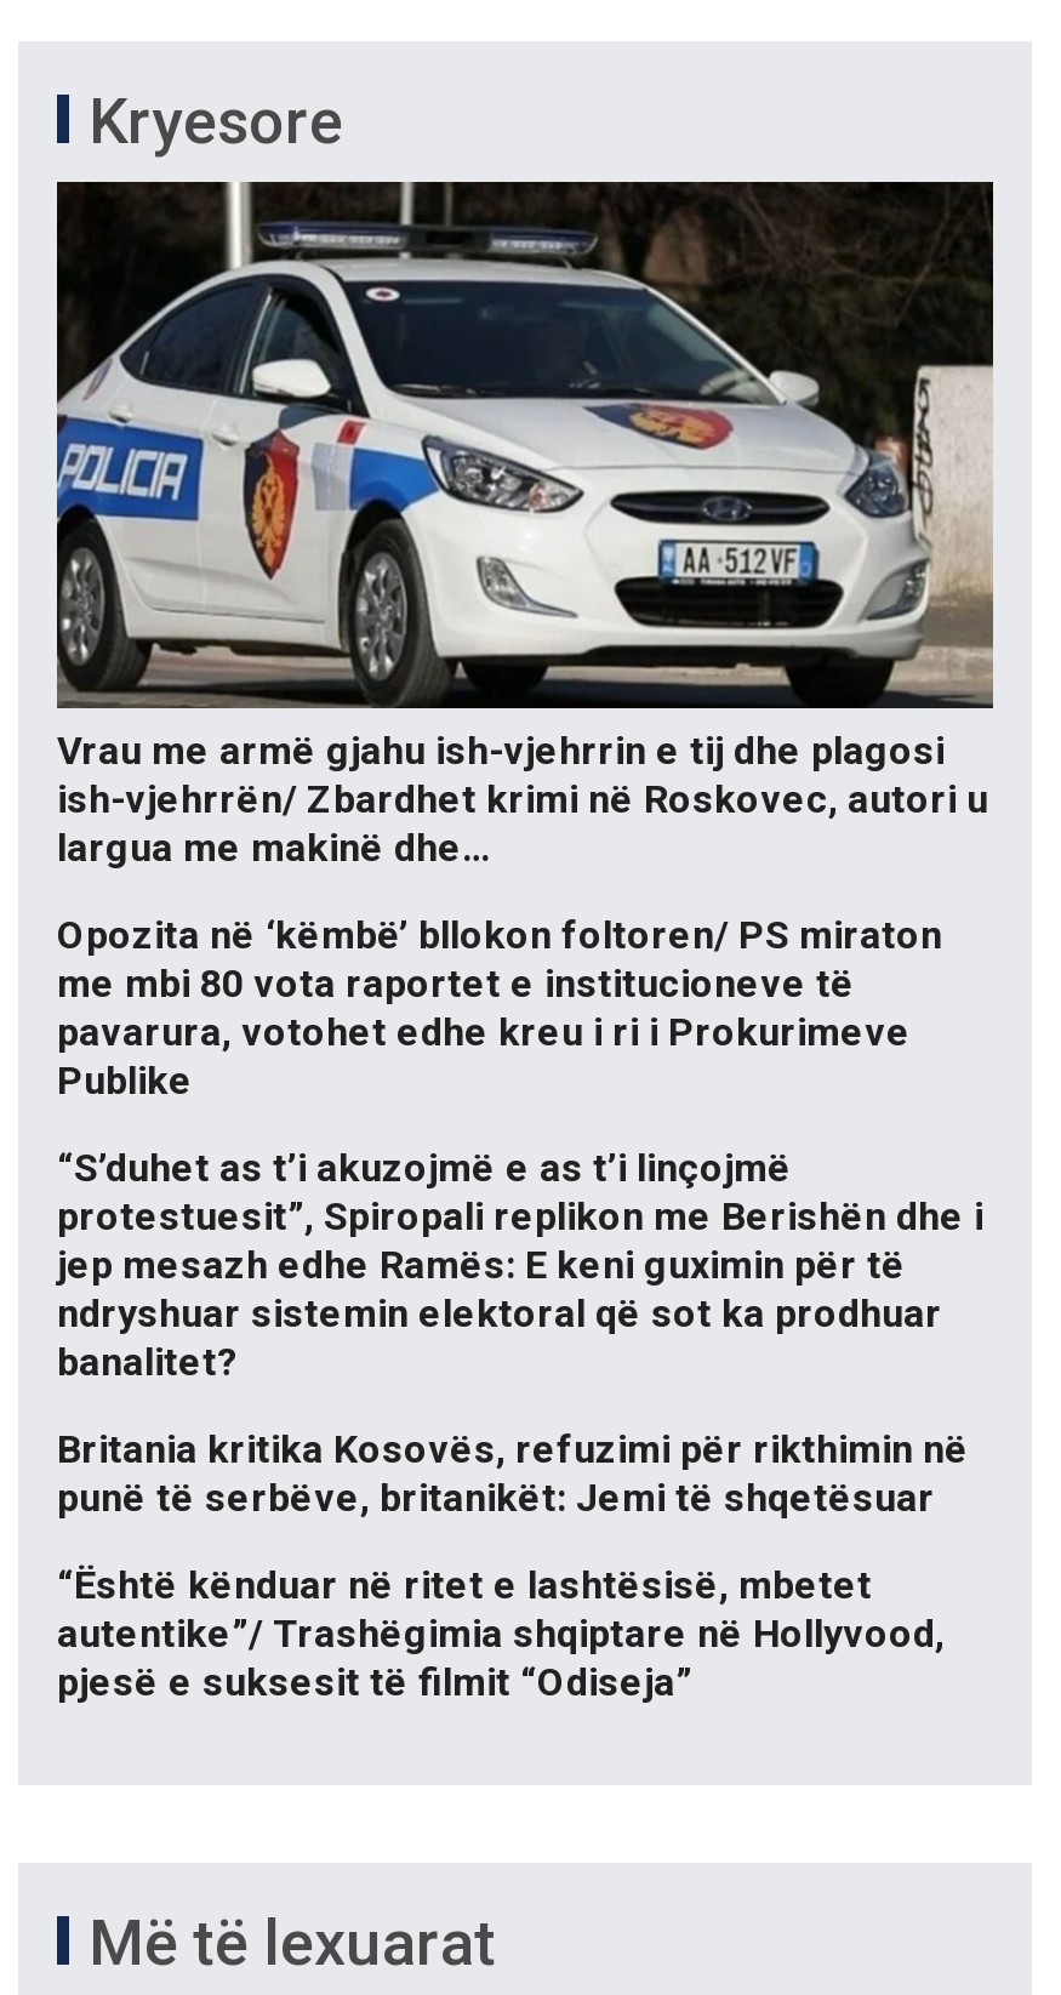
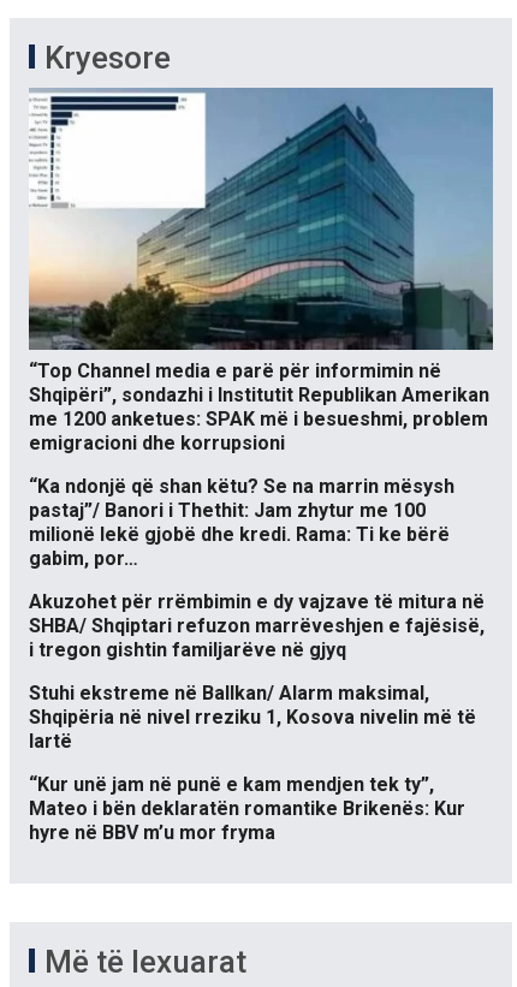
- [image]
- Vrau me armë gjahu ish-vjehrrin e tij dhe plagosi
- ish-vjehrrën/ Zbardhet krimi në Roskovec, autori u
- largua me makinë dhe…
+ [image]
+ “Top Channel media e parë për informimin në
+ Shqipëri”, sondazhi i Institutit Republikan Amerikan
+ me 1200 anketues: SPAK më i besueshmi, problem
+ emigracioni dhe korrupsioni

- Opozita në ‘këmbë’ bllokon foltoren/ PS miraton
- me mbi 80 vota raportet e institucioneve të
- pavarura, votohet edhe kreu i ri i Prokurimeve
- Publike
+ “Ka ndonjë që shan këtu? Se na marrin mësysh
+ pastaj”/ Banori i Thethit: Jam zhytur me 100
+ milionë lekë gjobë dhe kredi. Rama: Ti ke bërë
+ gabim, por…

- “S’duhet as t’i akuzojmë e as t’i linçojmë
- protestuesit”, Spiropali replikon me Berishën dhe i
- jep mesazh edhe Ramës: E keni guximin për të
- ndryshuar sistemin elektoral që sot ka prodhuar
- banalitet?
+ Akuzohet për rrëmbimin e dy vajzave të mitura në
+ SHBA/ Shqiptari refuzon marrëveshjen e fajësisë,
+ i tregon gishtin familjarëve në gjyq

- Britania kritika Kosovës, refuzimi për rikthimin në
- punë të serbëve, britanikët: Jemi të shqetësuar
+ Stuhi ekstreme në Ballkan/ Alarm maksimal,
+ Shqipëria në nivel rreziku 1, Kosova nivelin më të
+ lartë

- “Është kënduar në ritet e lashtësisë, mbetet
- autentike”/ Trashëgimia shqiptare në Hollyvood,
- pjesë e suksesit të filmit “Odiseja”
+ “Kur unë jam në punë e kam mendjen tek ty”,
+ Mateo i bën deklaratën romantike Brikenës: Kur
+ hyre në BBV m’u mor fryma
